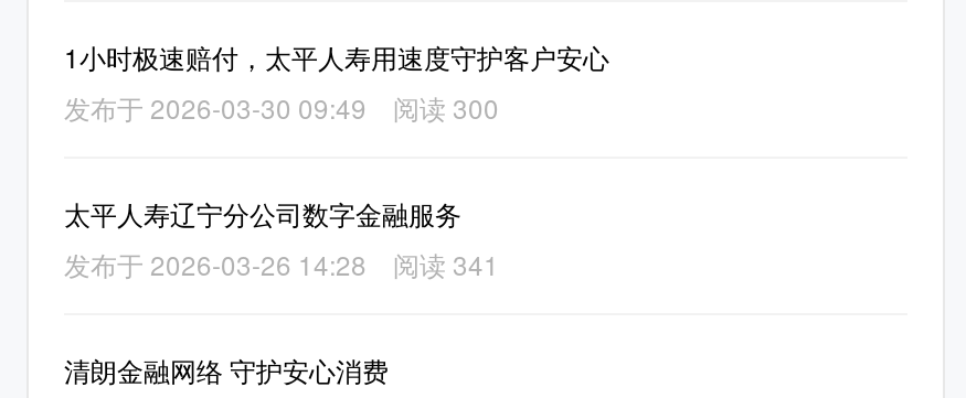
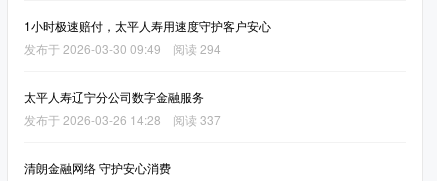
- 发布于 2026-03-30 09:49 阅读 300
+ 发布于 2026-03-30 09:49 阅读 294

- 发布于 2026-03-26 14:28 阅读 341
+ 发布于 2026-03-26 14:28 阅读 337
